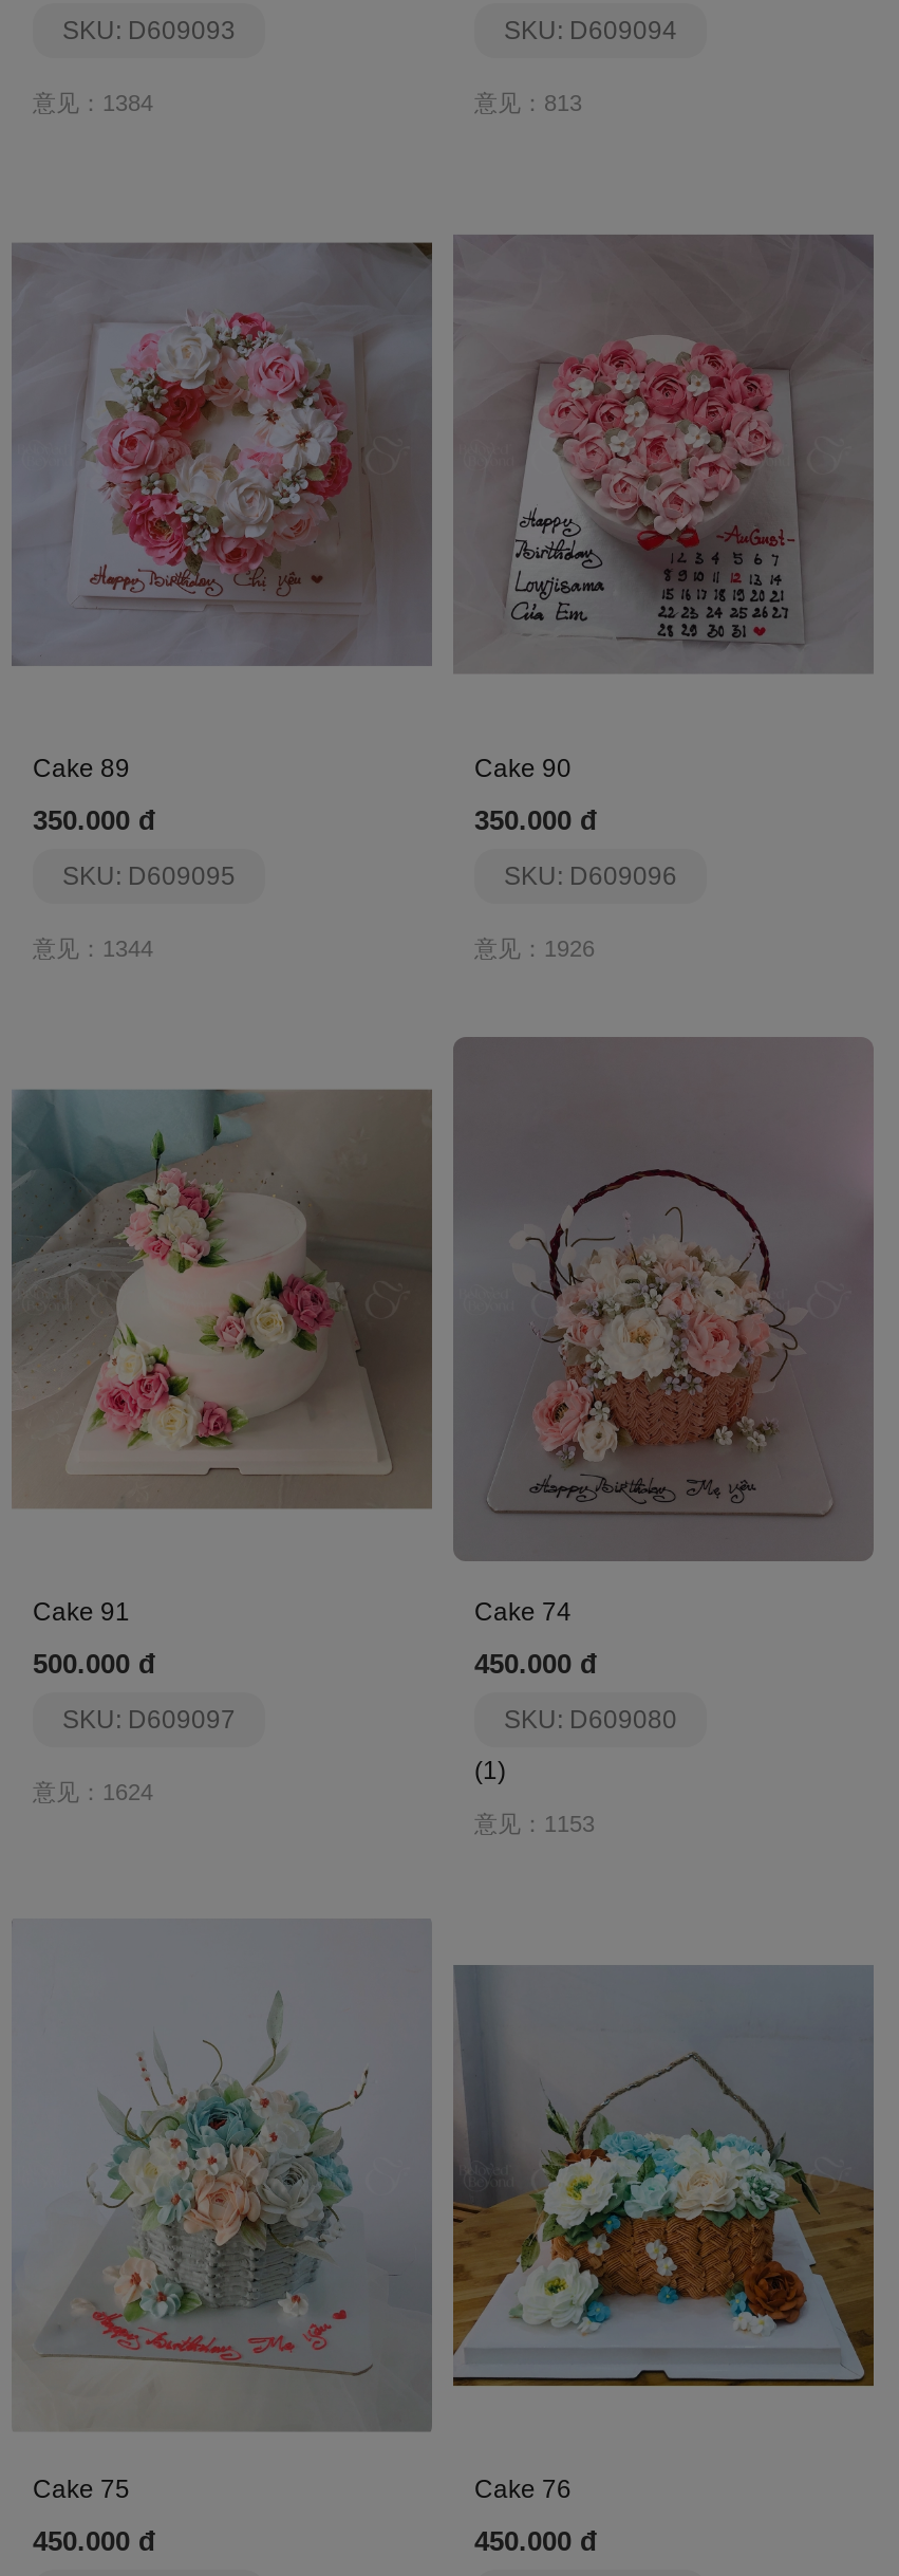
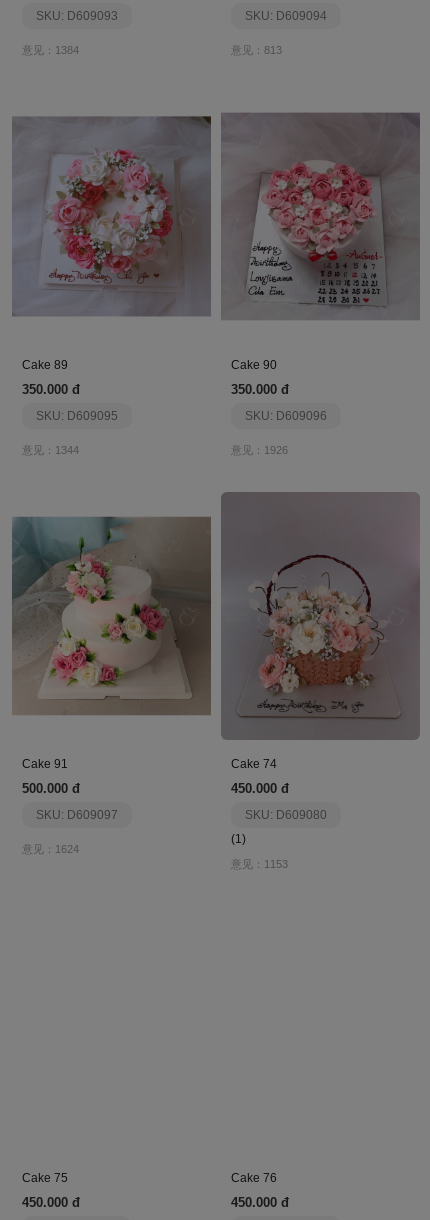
- [image]

- [image]
